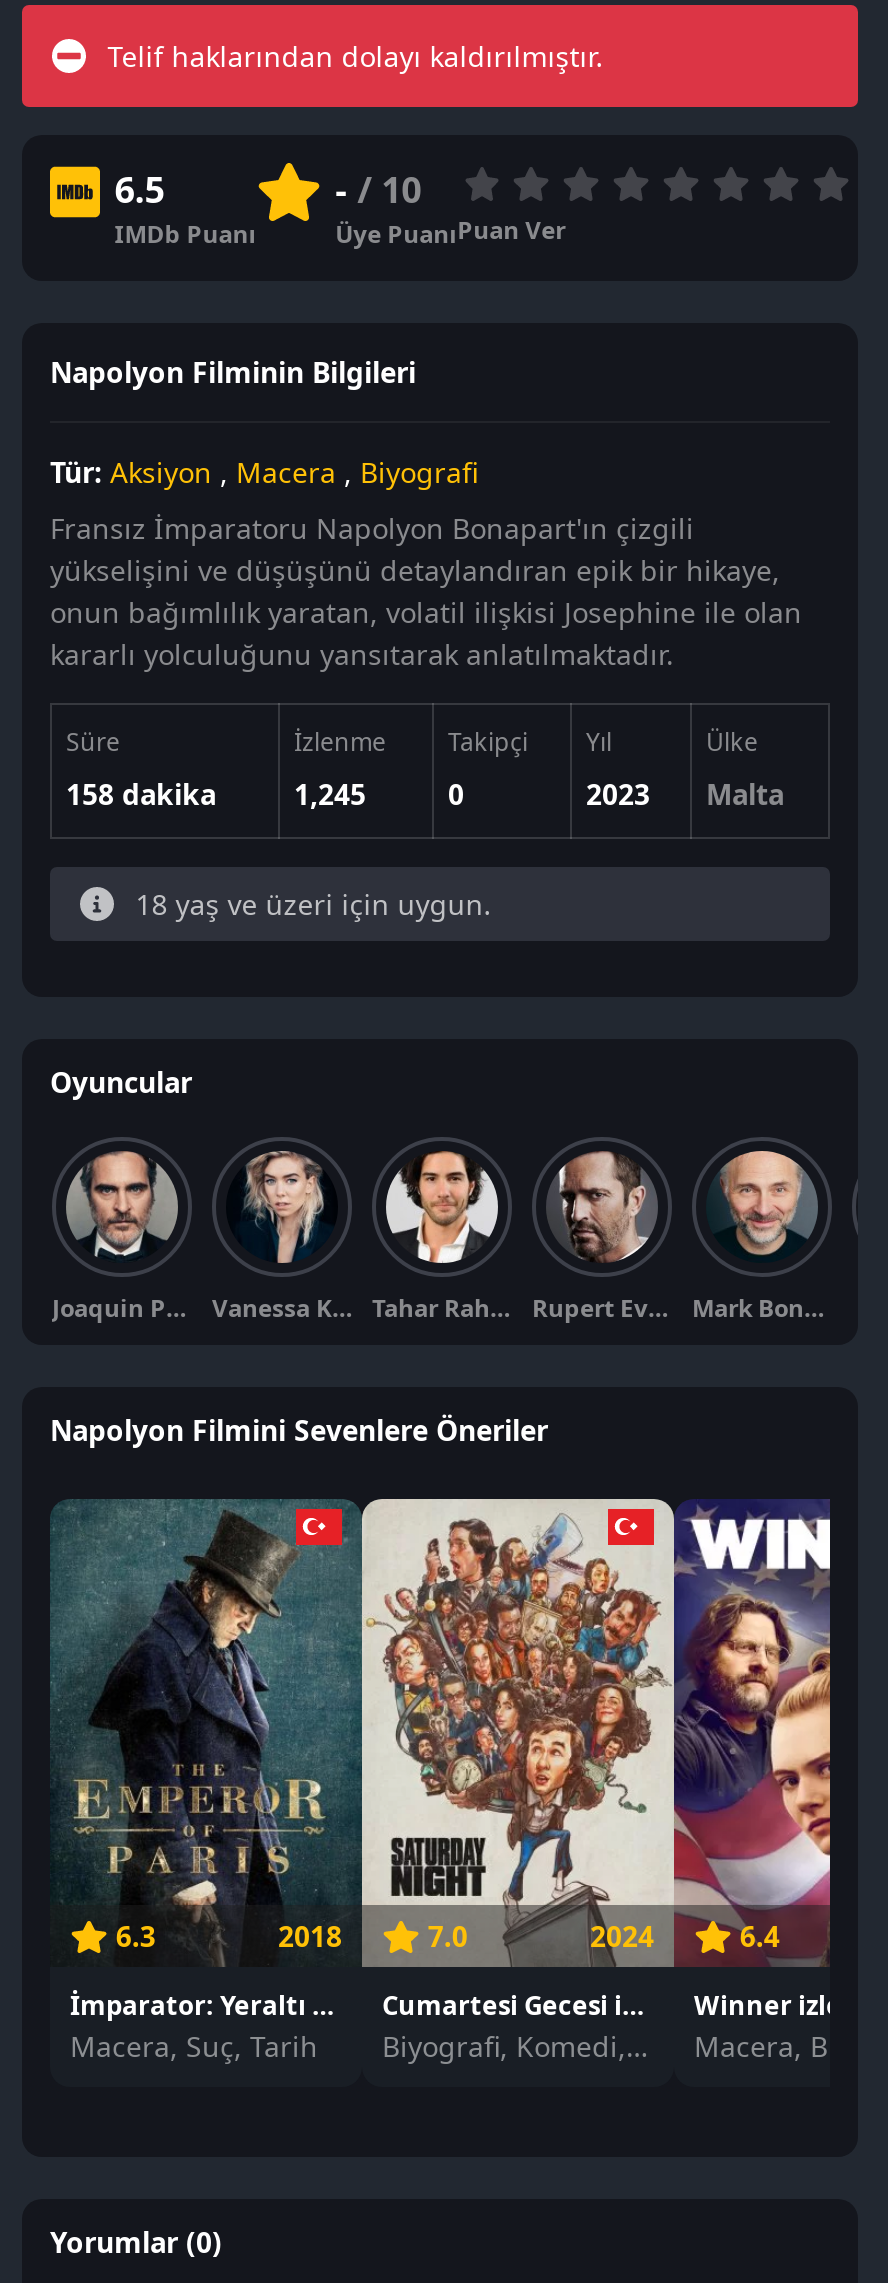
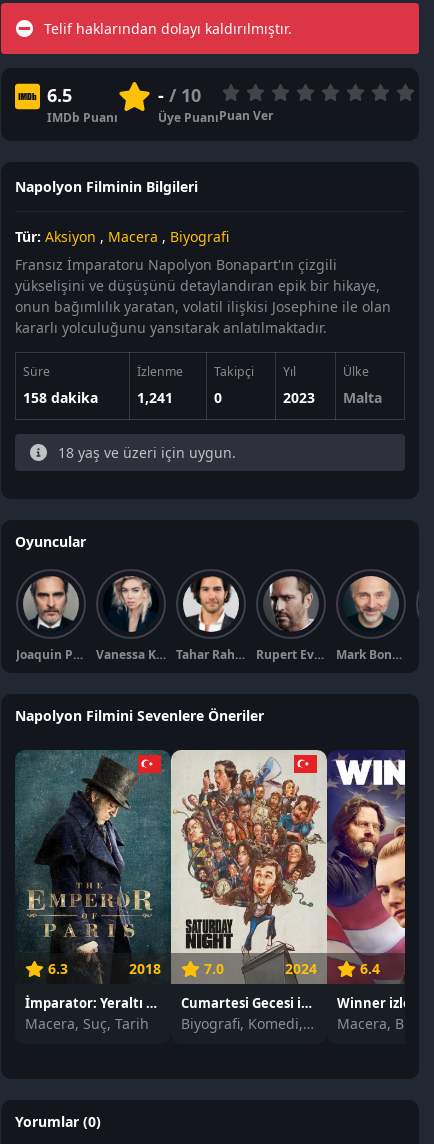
- 1,245
+ 1,241
